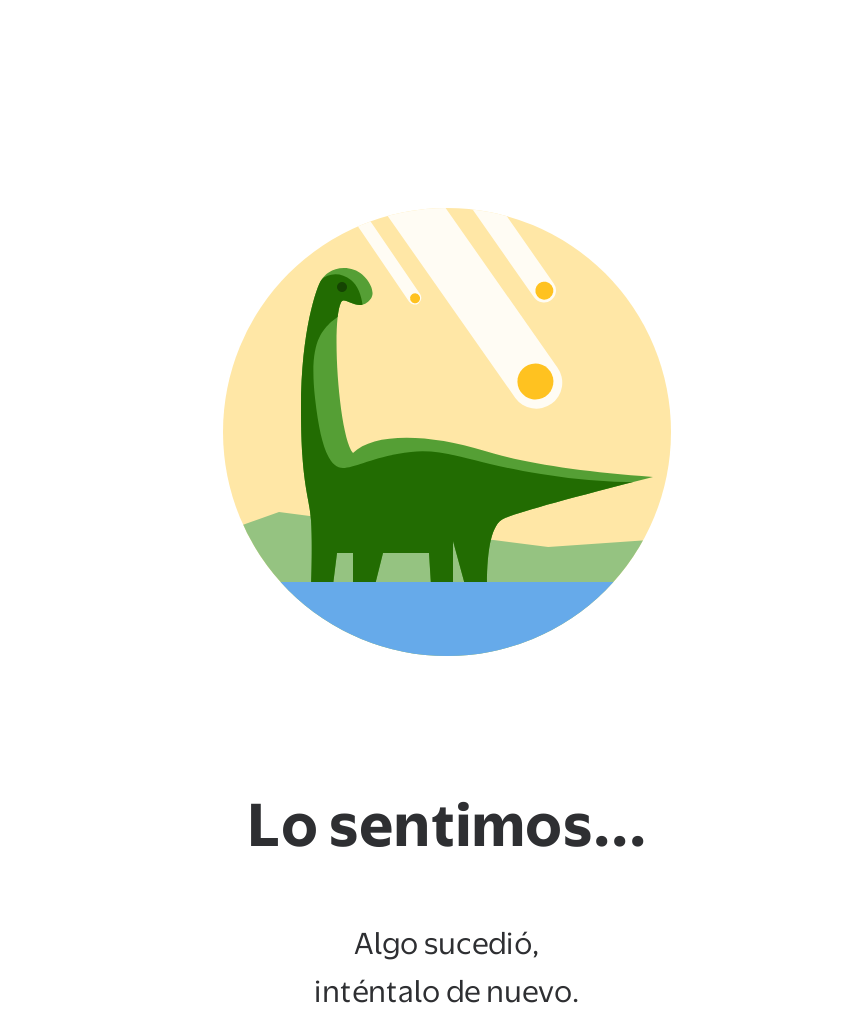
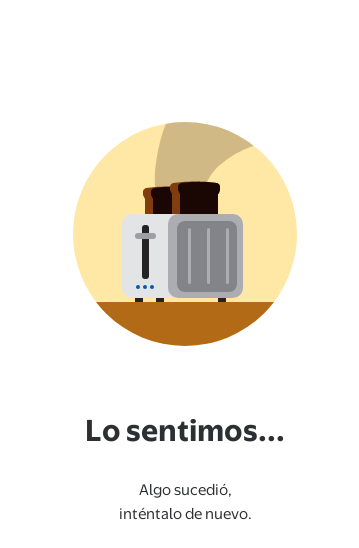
- [image]
+ [image]
